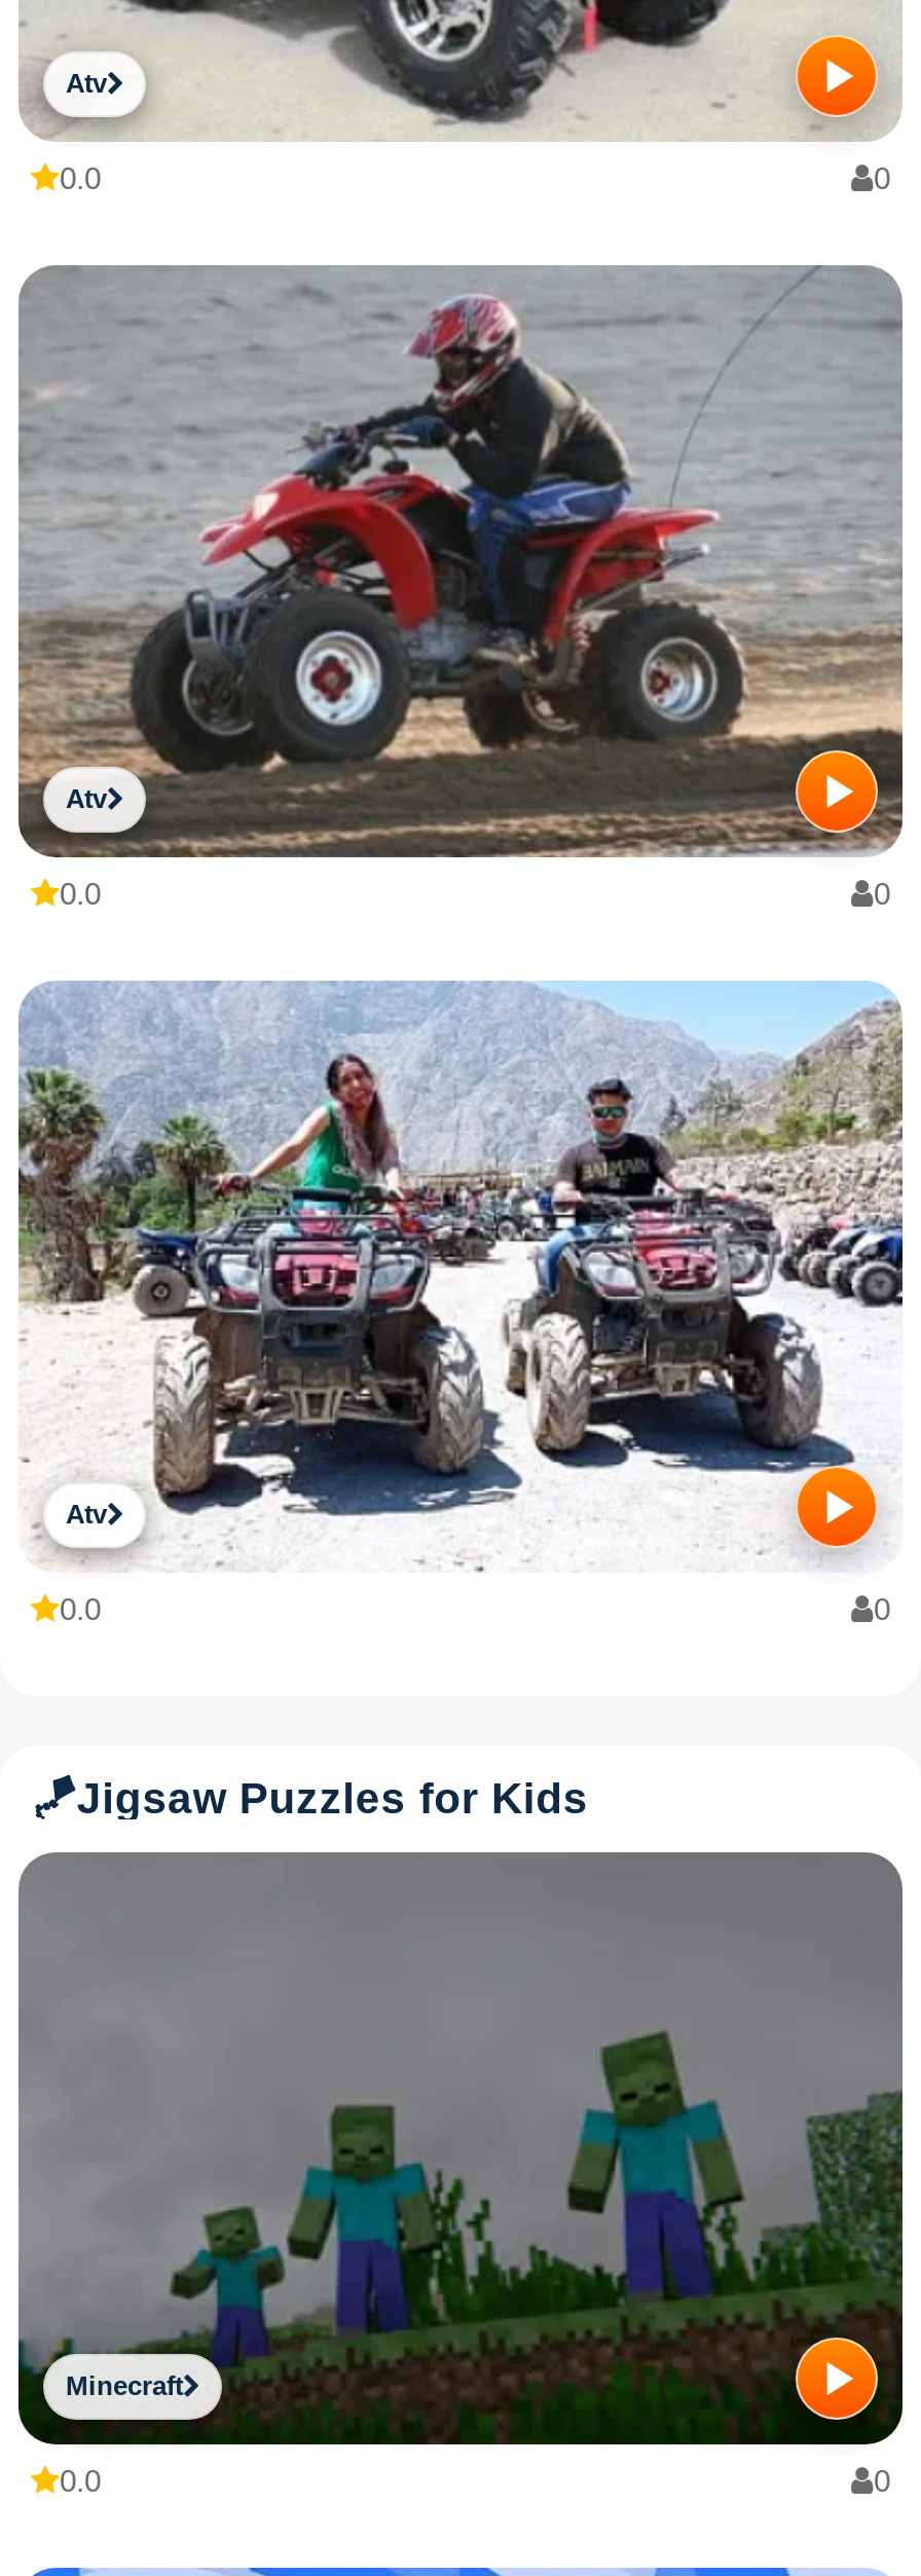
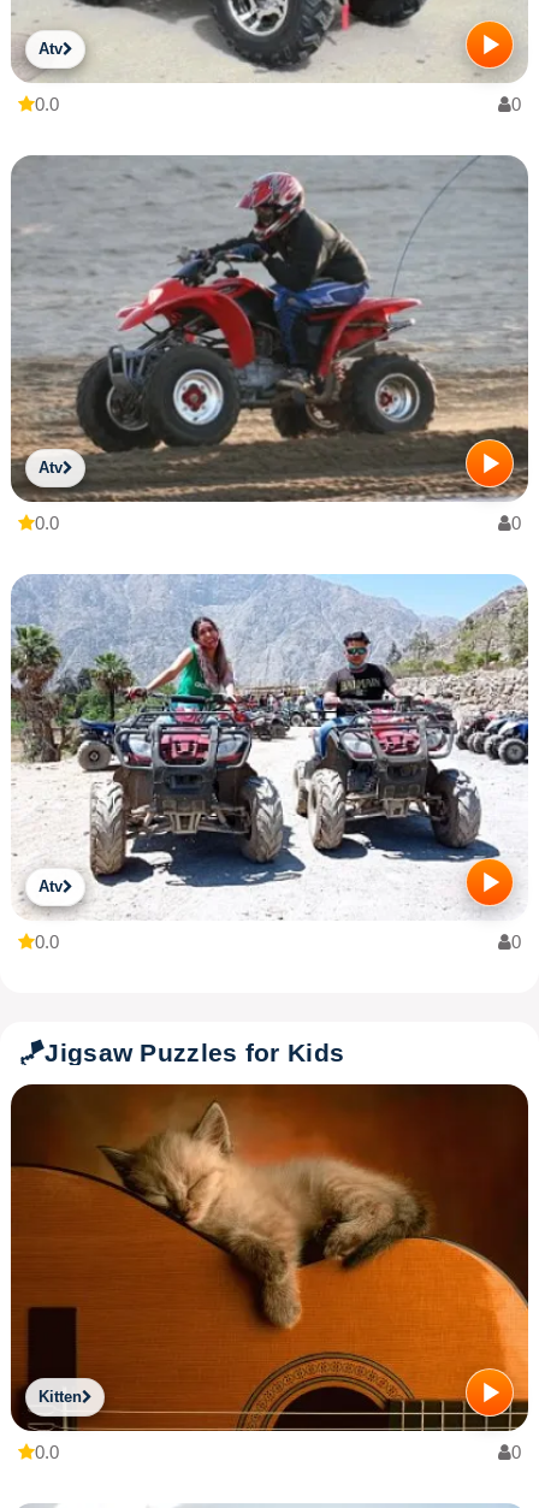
- [image]
- Minecraft
+ [image]
+ Kitten
